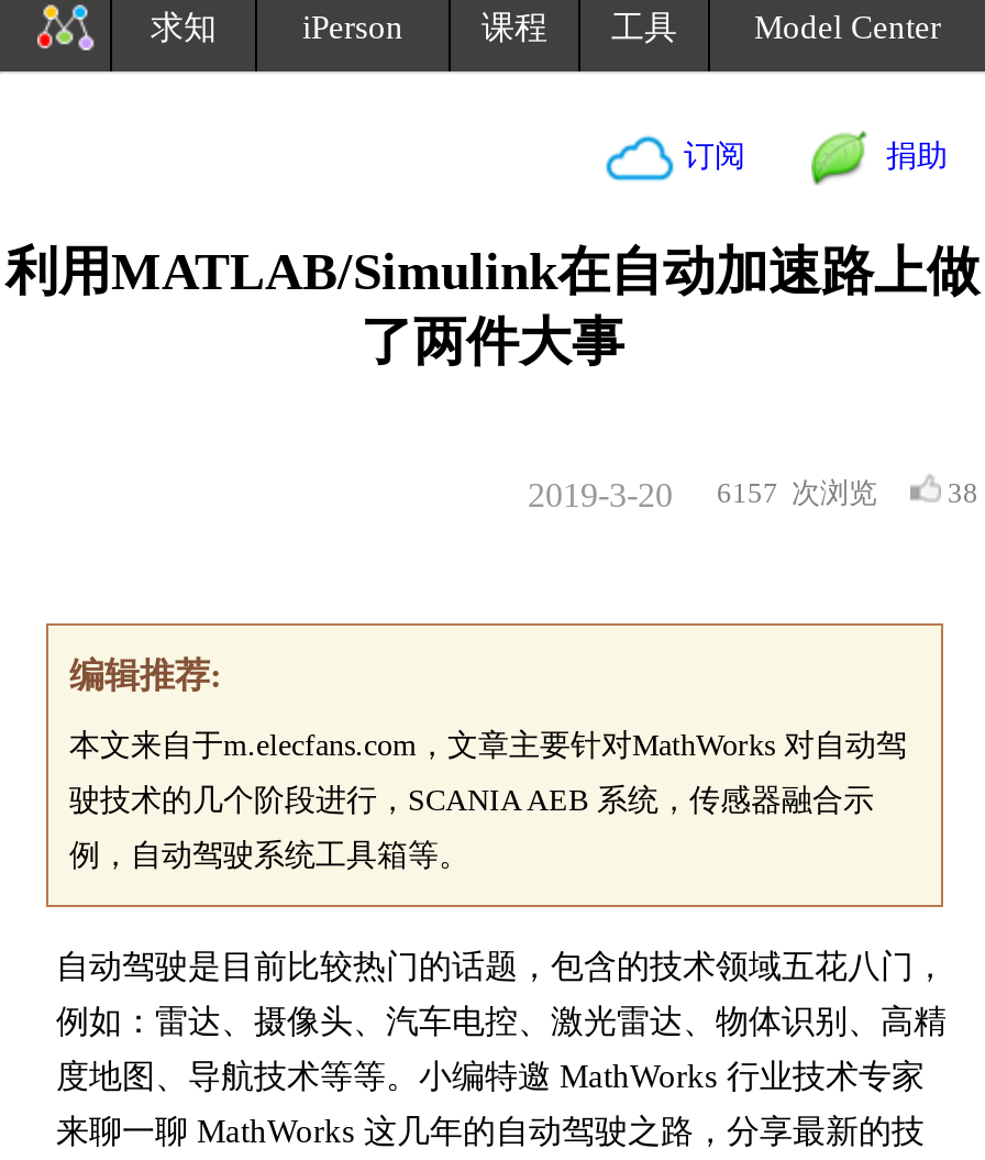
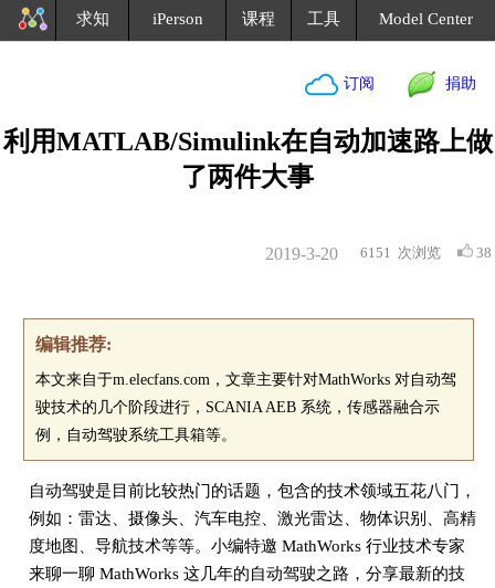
- 2019-3-20 6157次浏览 38
+ 2019-3-20 6151次浏览 38
